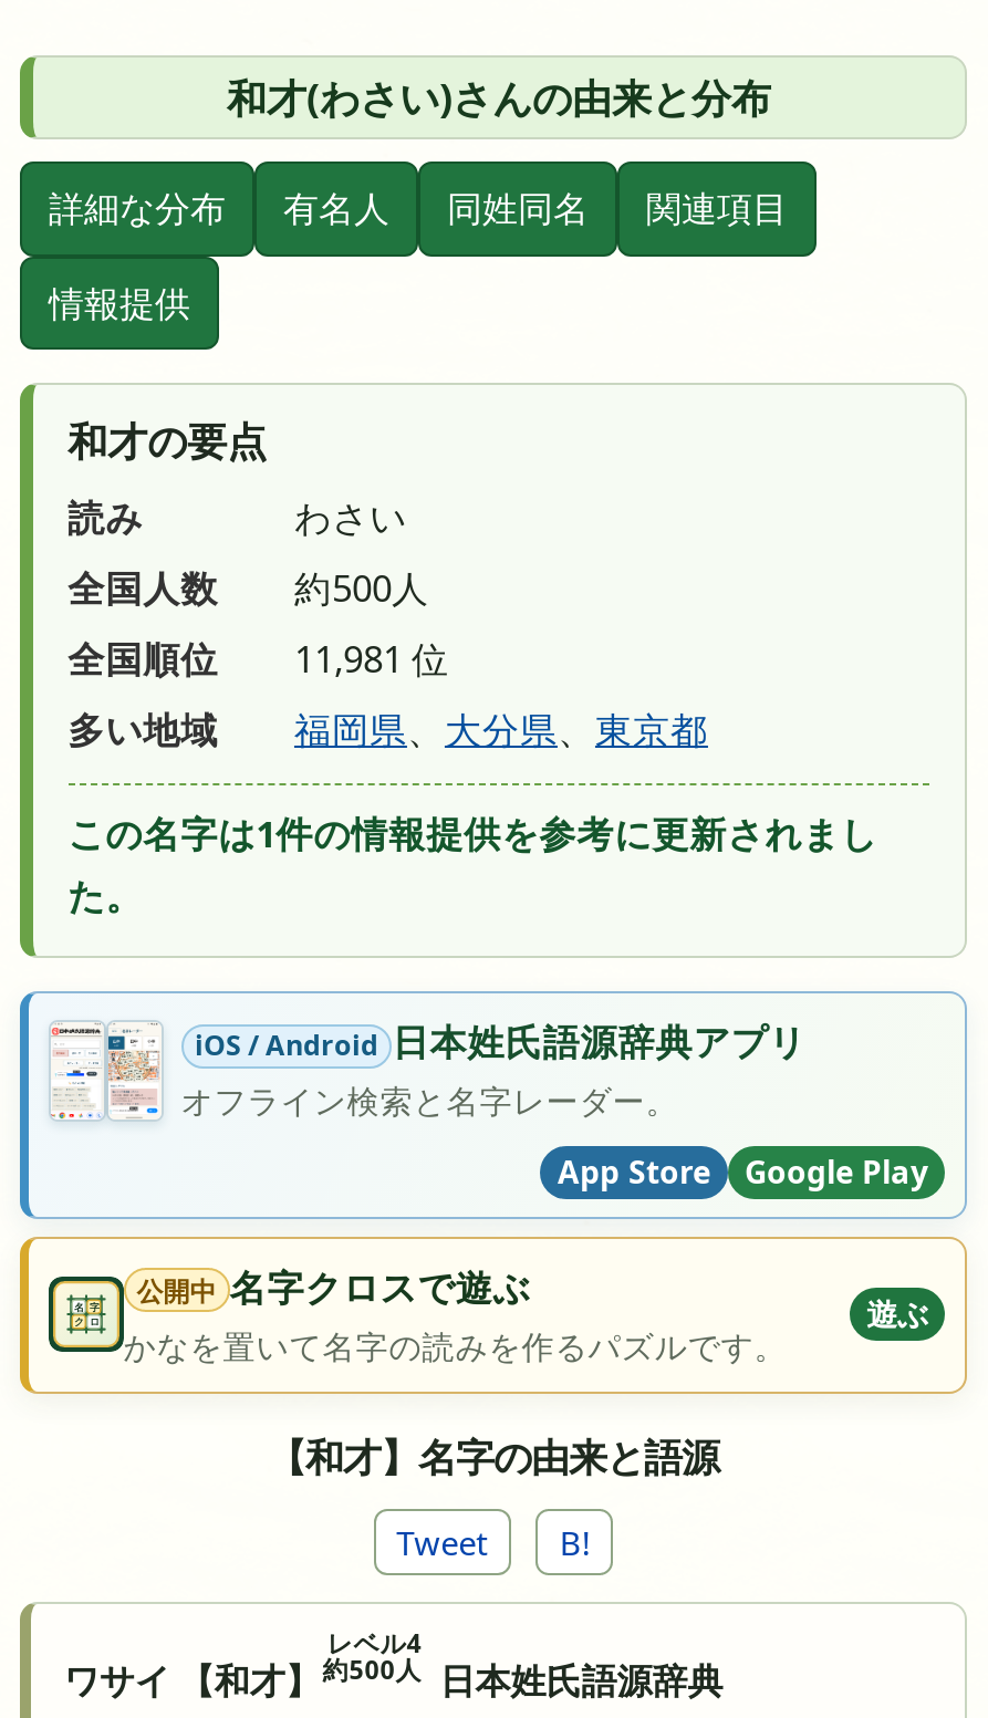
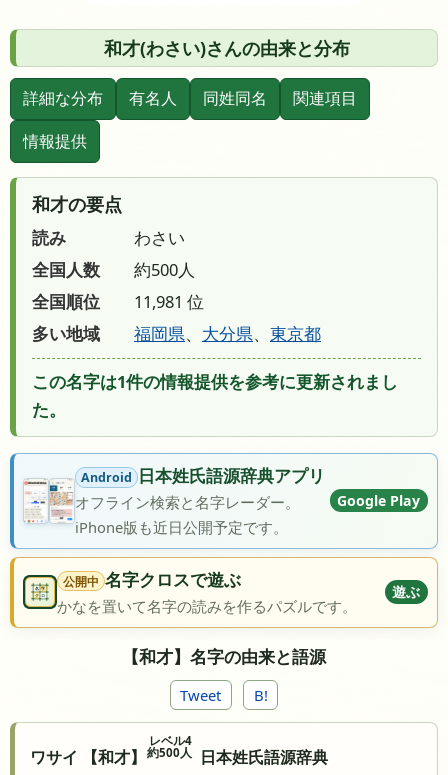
- [image]
- iOS / Android 日本姓氏語源辞典アプリ
+ [image]
+ Android 日本姓氏語源辞典アプリ

- App Store
+ iPhone版も近日公開予定です。

moved up: Google Play
